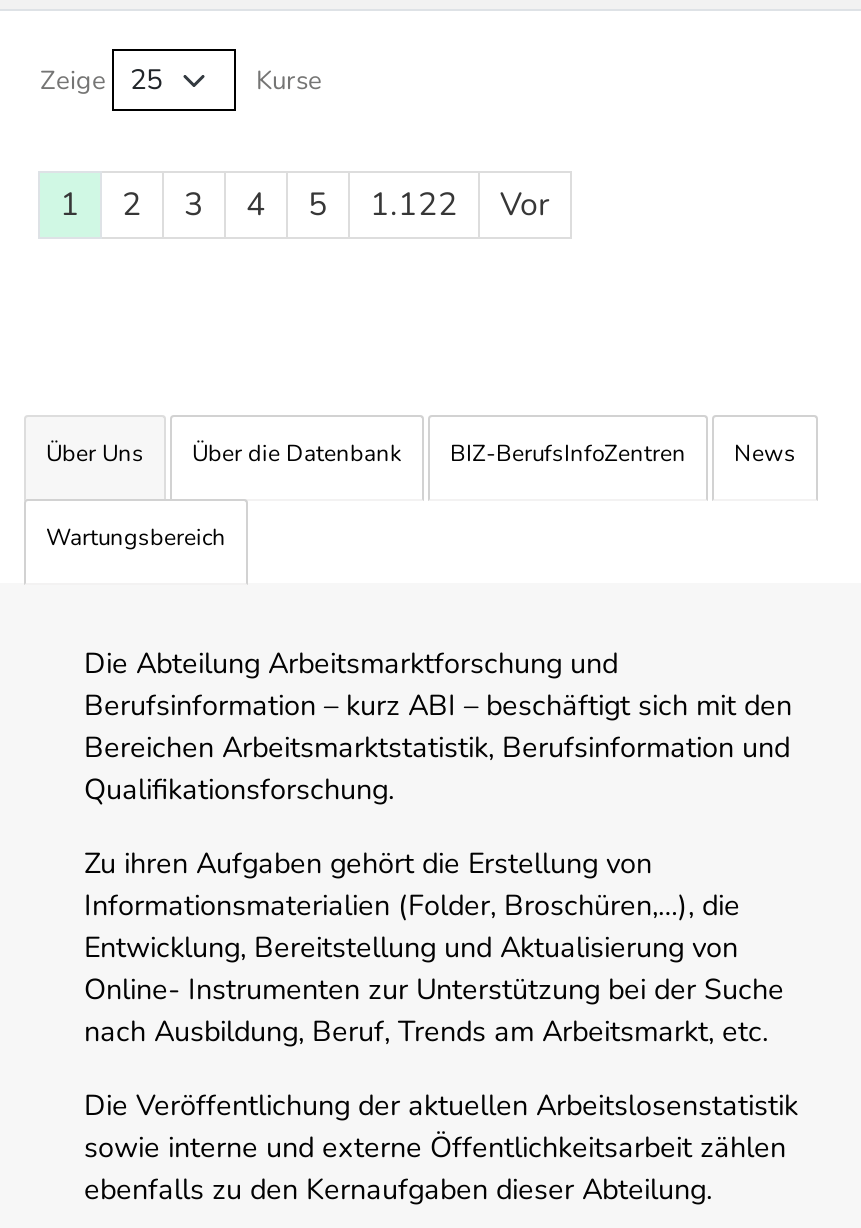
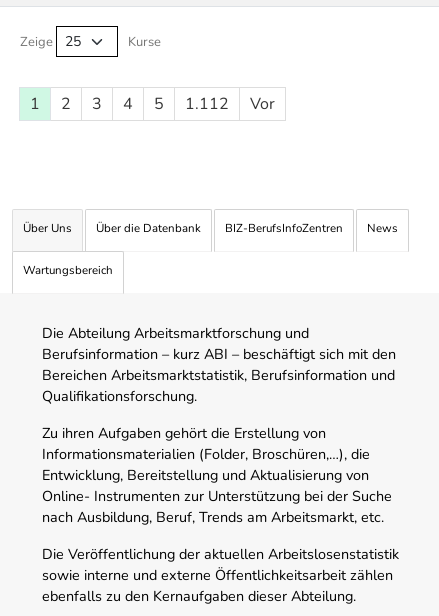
- 1 2 3 4 5 1.122 Vor
+ 1 2 3 4 5 1.112 Vor
